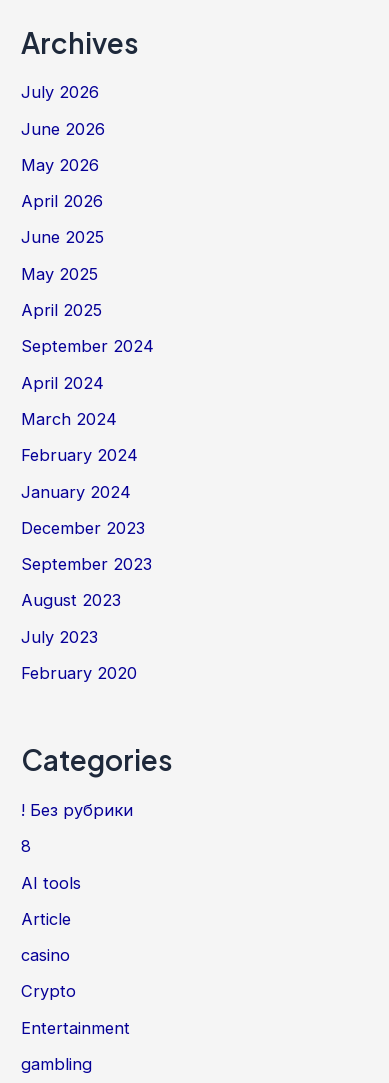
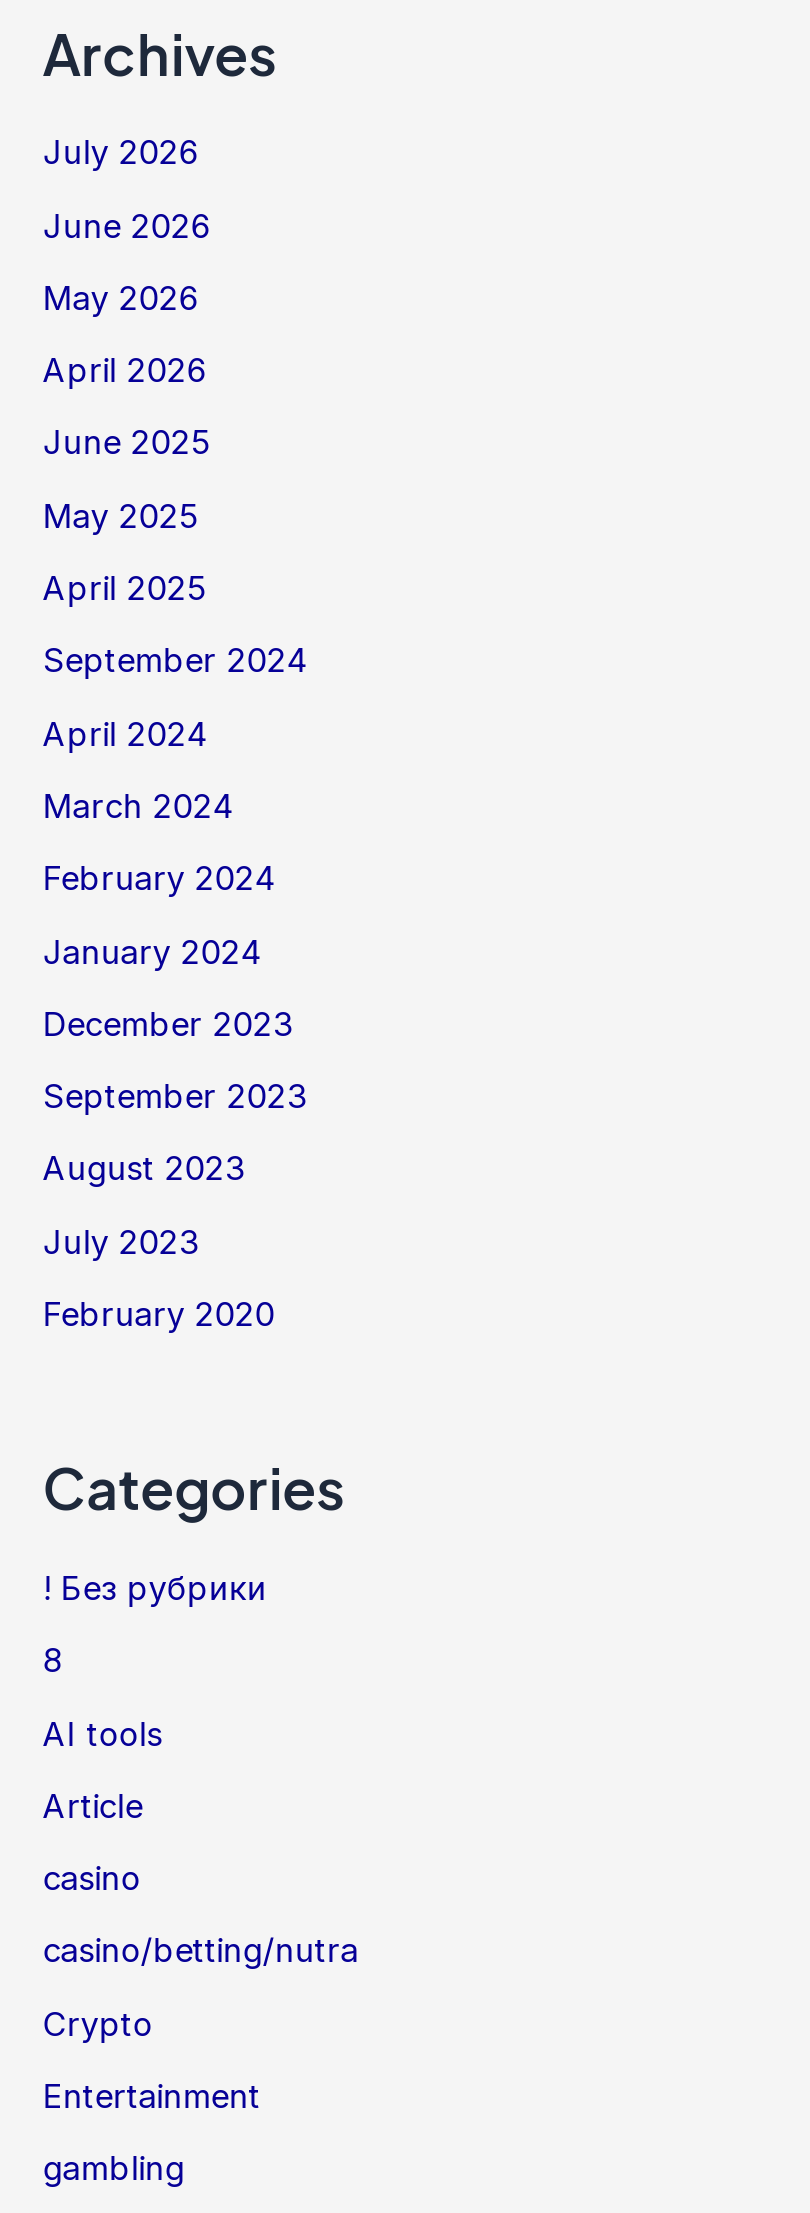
+ casino/betting/nutra
